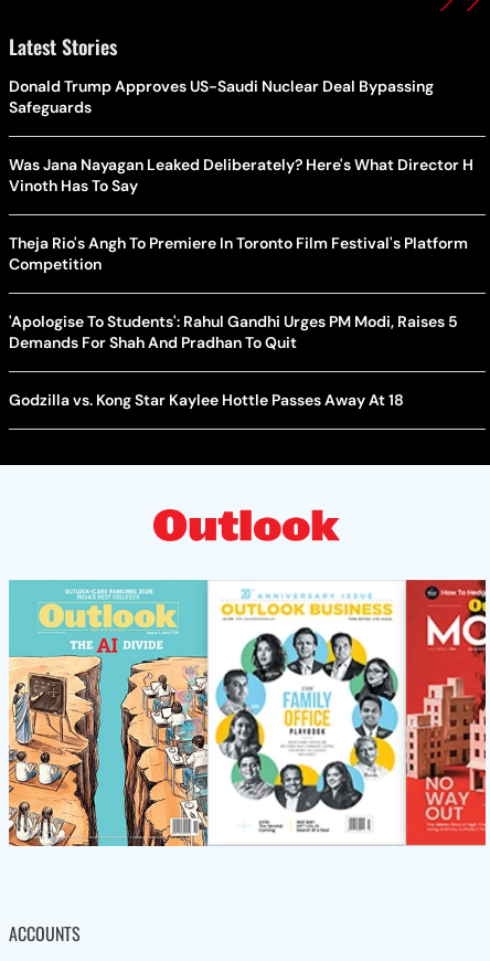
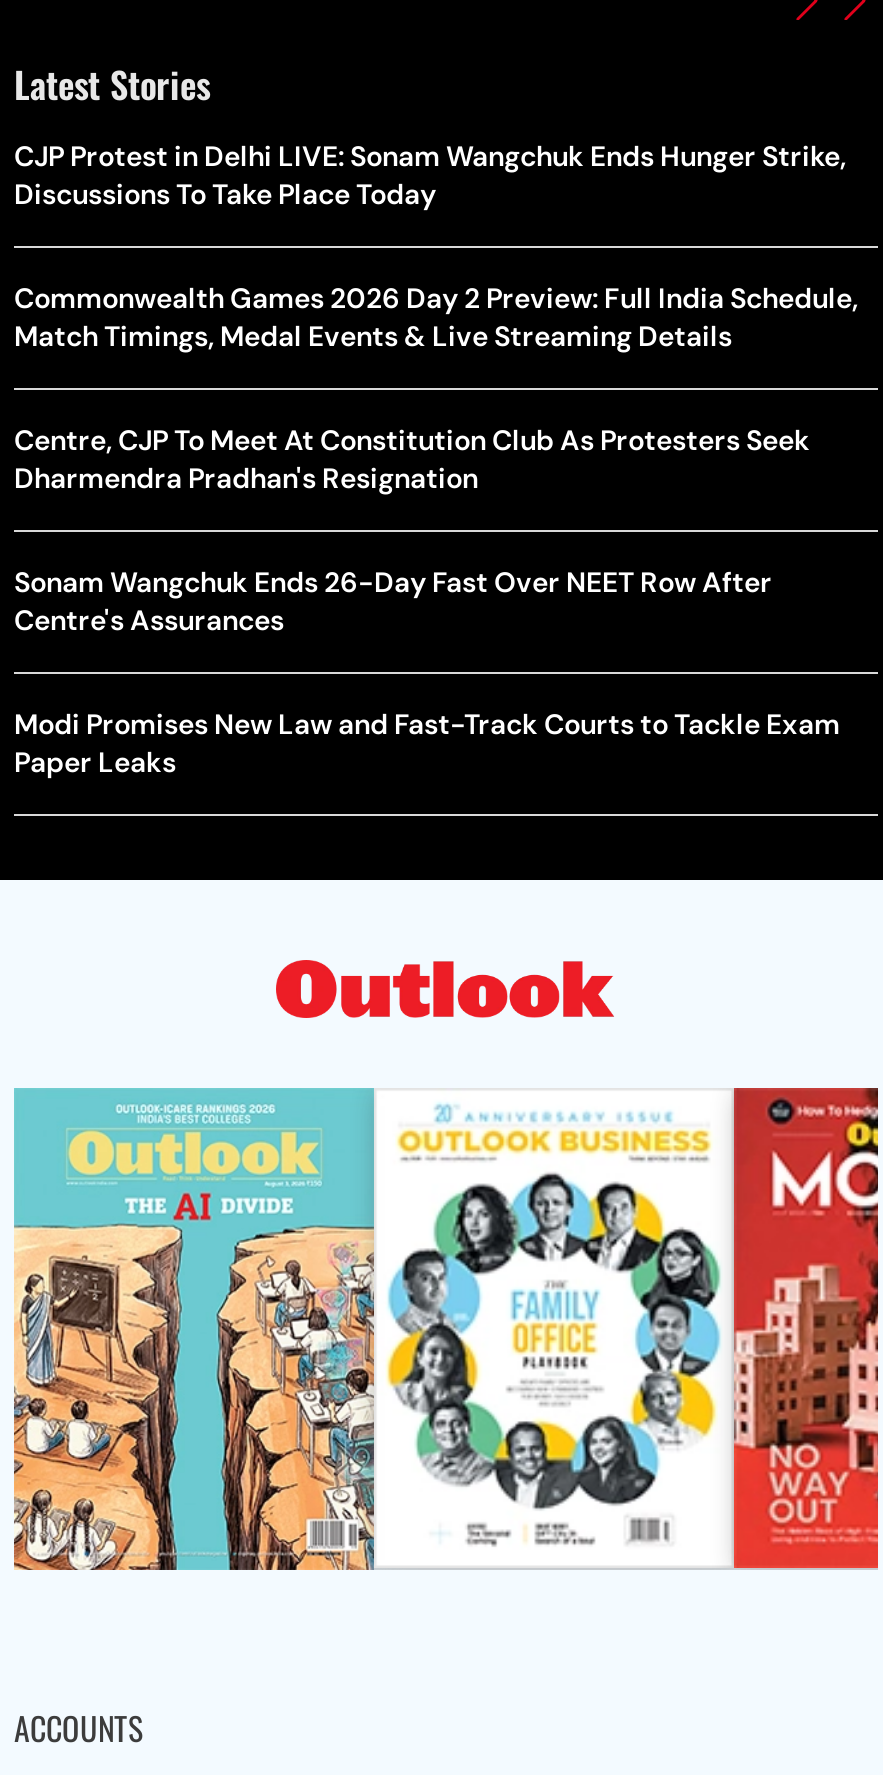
- Donald Trump Approves US-Saudi Nuclear Deal Bypassing
- Safeguards
+ CJP Protest in Delhi LIVE: Sonam Wangchuk Ends Hunger Strike,
+ Discussions To Take Place Today

- Was Jana Nayagan Leaked Deliberately? Here's What Director H
- Vinoth Has To Say
+ Commonwealth Games 2026 Day 2 Preview: Full India Schedule,
+ Match Timings, Medal Events & Live Streaming Details

- Theja Rio's Angh To Premiere In Toronto Film Festival's Platform
- Competition
+ Centre, CJP To Meet At Constitution Club As Protesters Seek
+ Dharmendra Pradhan's Resignation

- 'Apologise To Students': Rahul Gandhi Urges PM Modi, Raises 5
- Demands For Shah And Pradhan To Quit
+ Sonam Wangchuk Ends 26-Day Fast Over NEET Row After
+ Centre's Assurances

- Godzilla vs. Kong Star Kaylee Hottle Passes Away At 18
+ Modi Promises New Law and Fast-Track Courts to Tackle Exam
+ Paper Leaks
